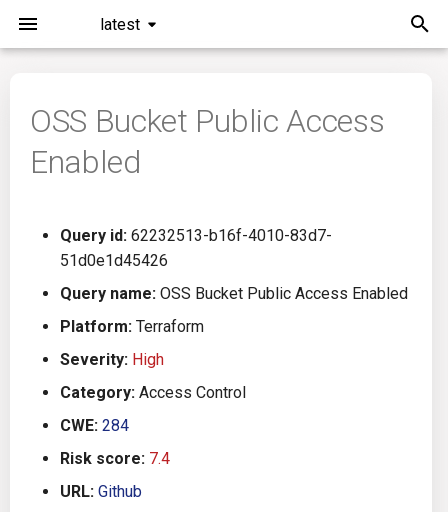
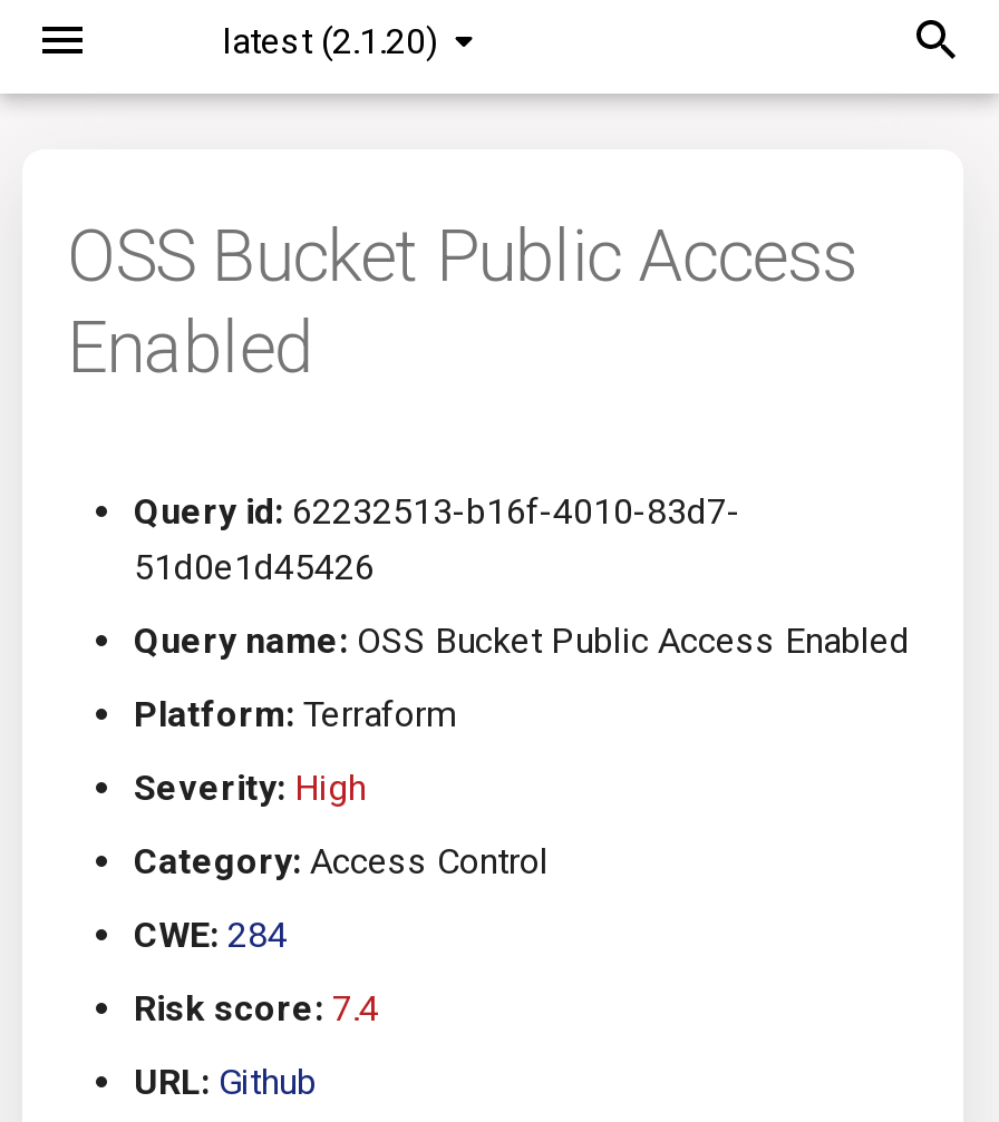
- latest
+ latest (2.1.20)
